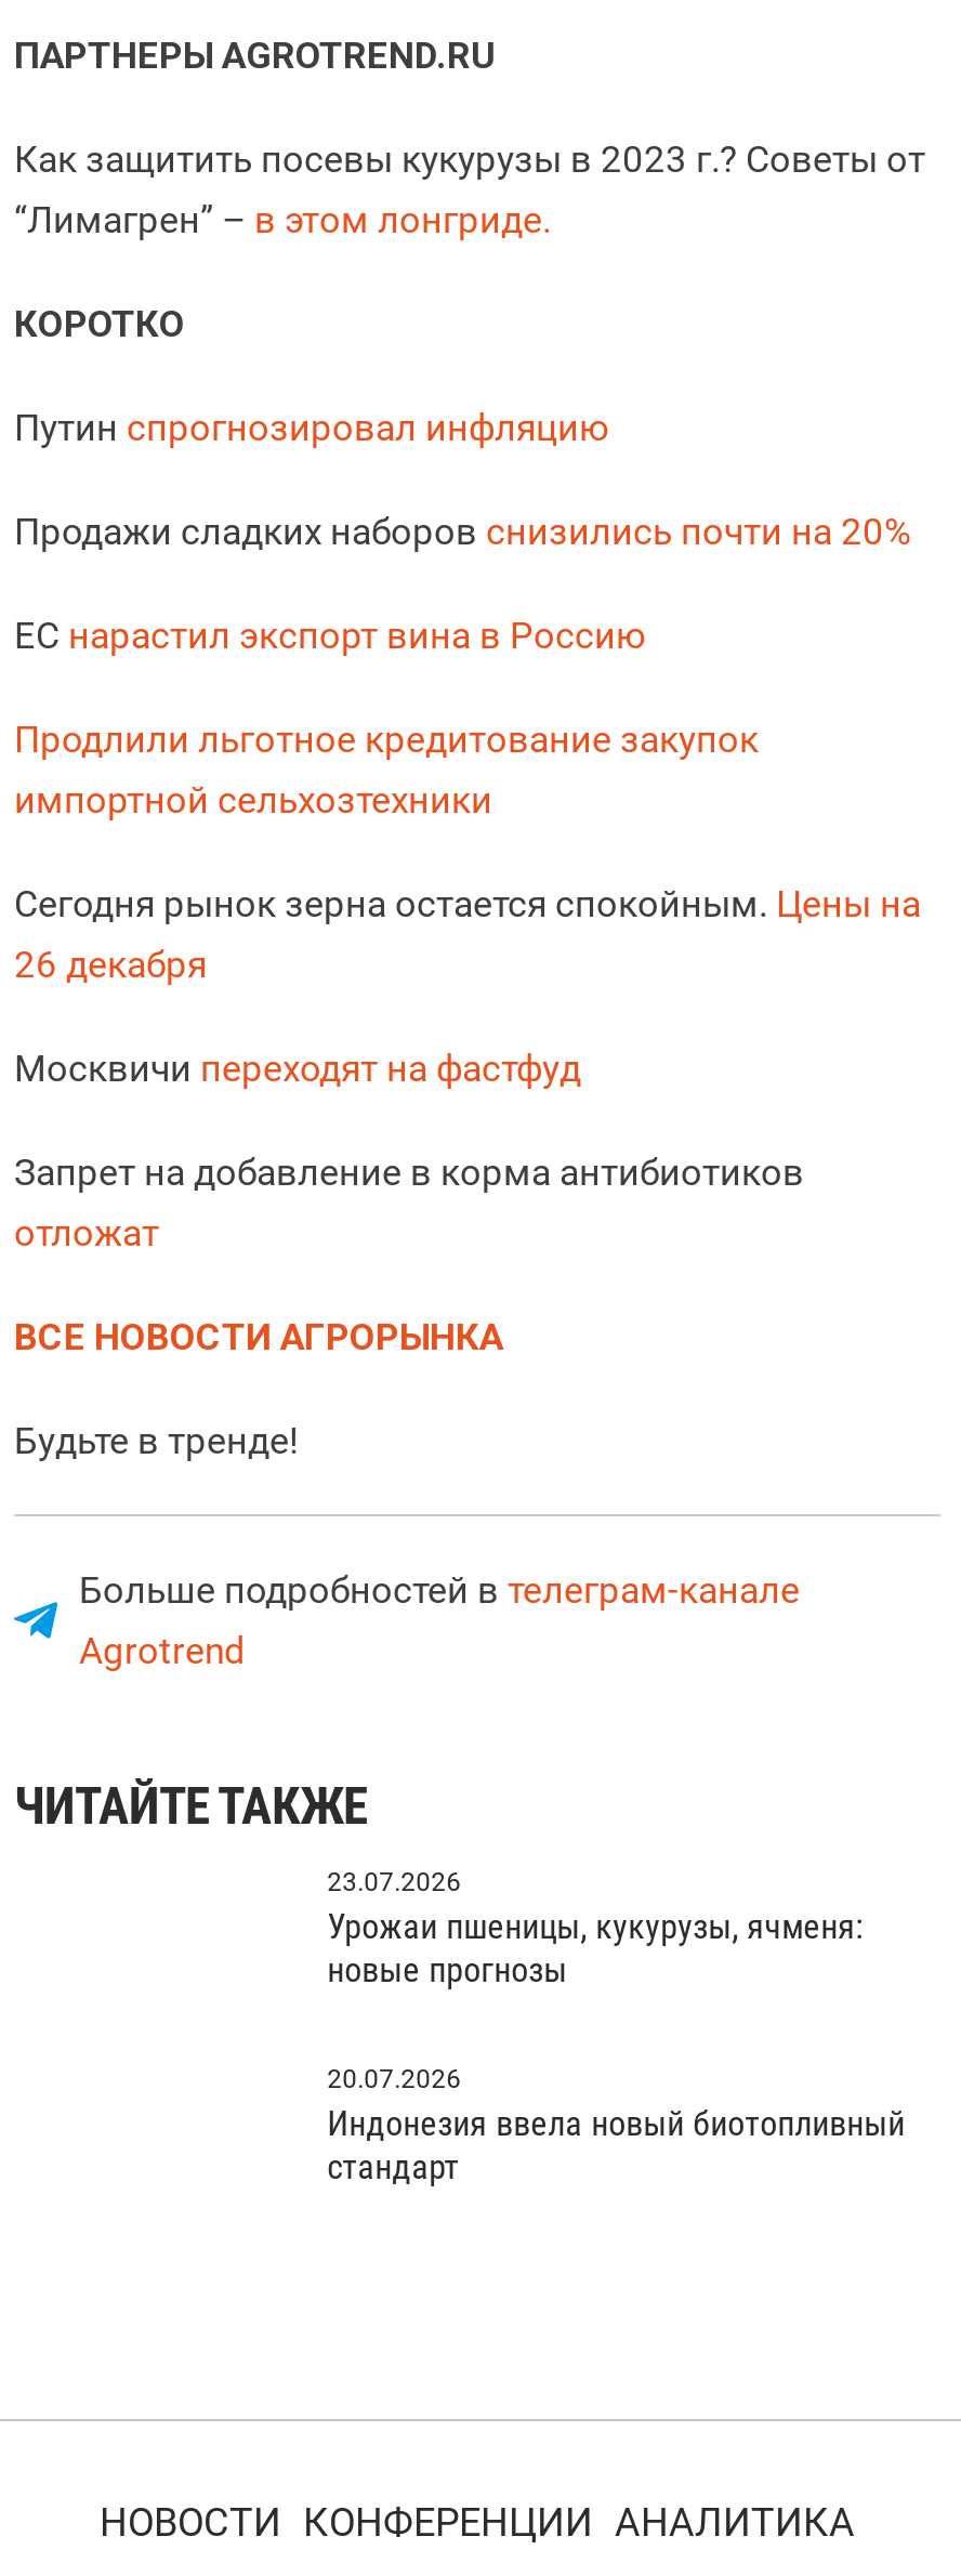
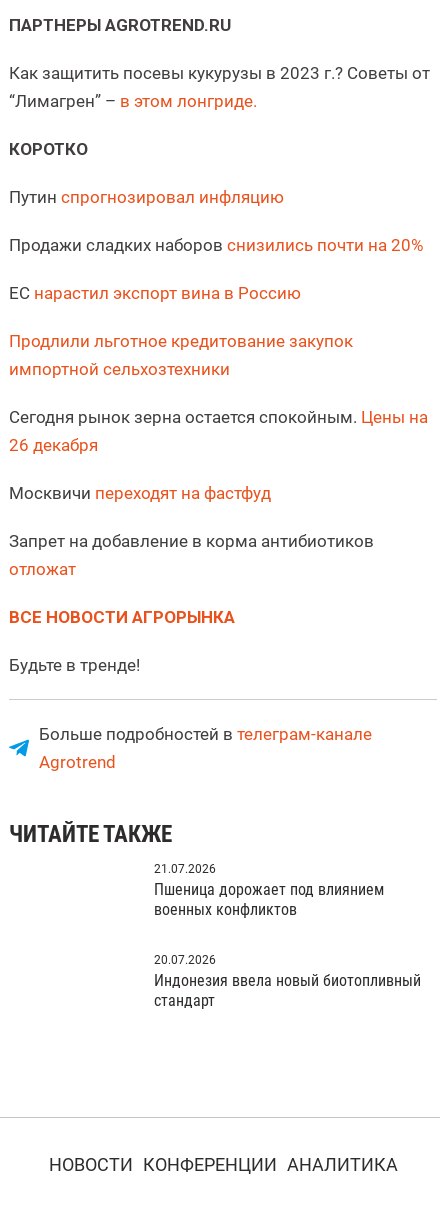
- 23.07.2026
+ 21.07.2026

- Урожаи пшеницы, кукурузы, ячменя:
- новые прогнозы
+ Пшеница дорожает под влиянием
+ военных конфликтов
